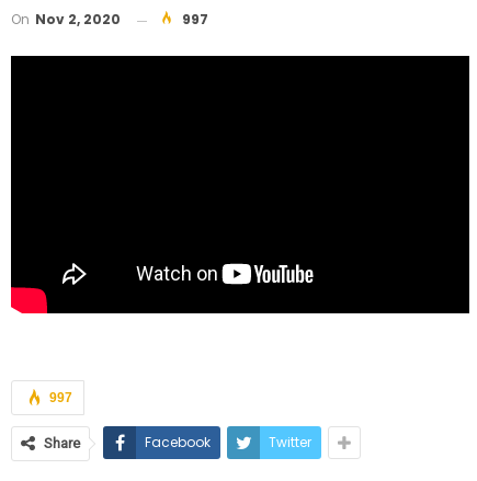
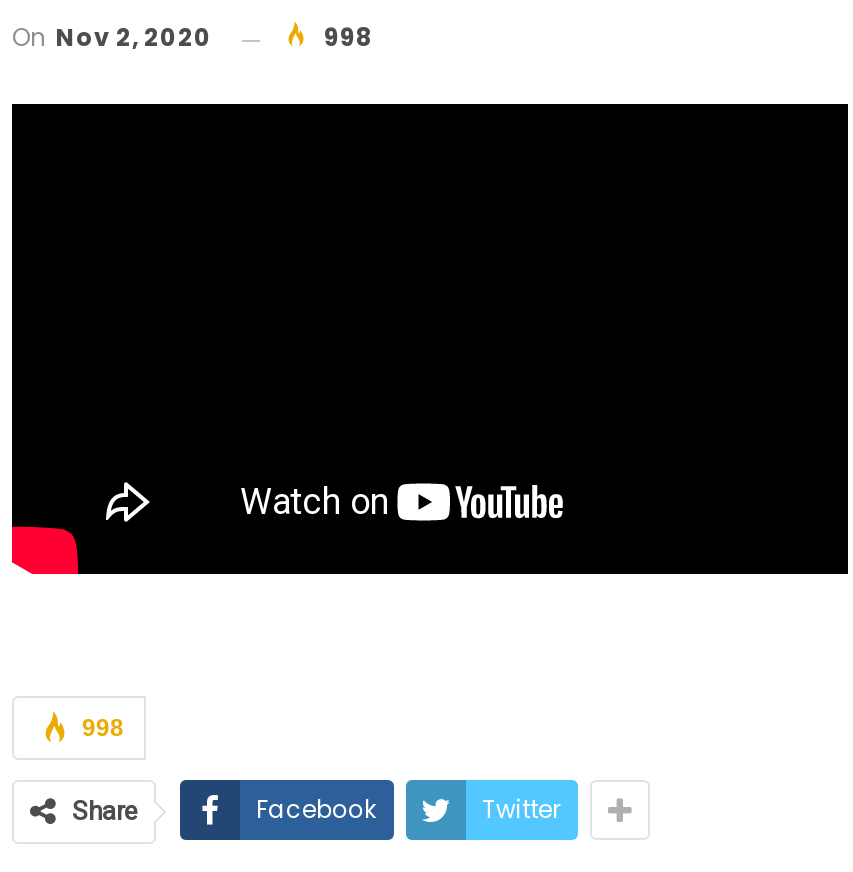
- 997
+ 998

- 997
+ 998
